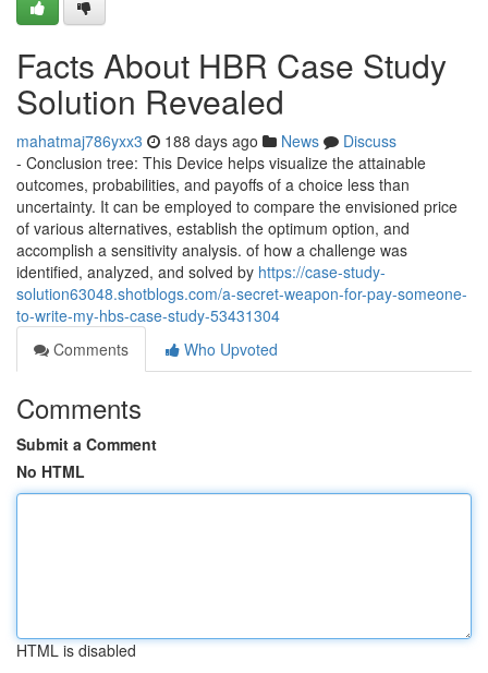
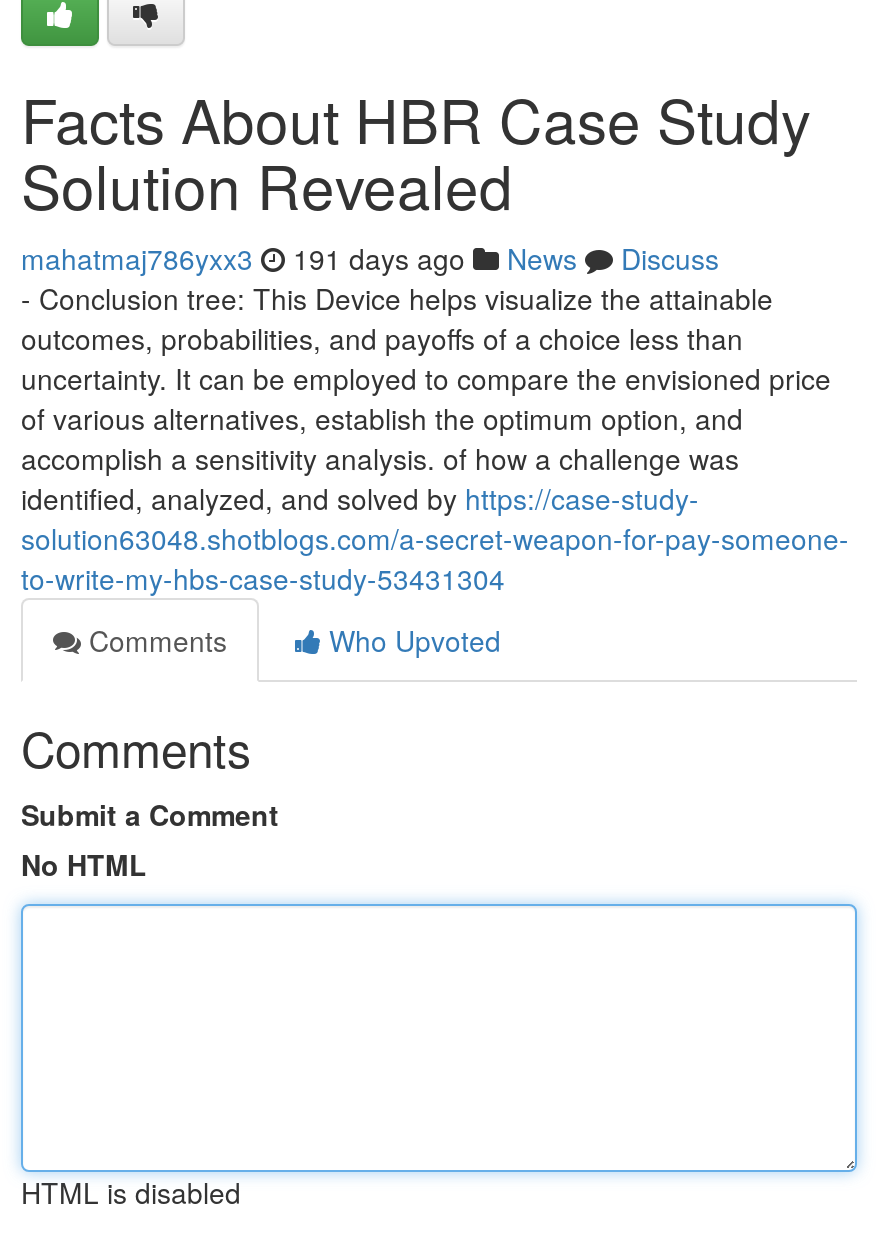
- mahatmaj786yxx3 188 days ago News Discuss
+ mahatmaj786yxx3 191 days ago News Discuss
